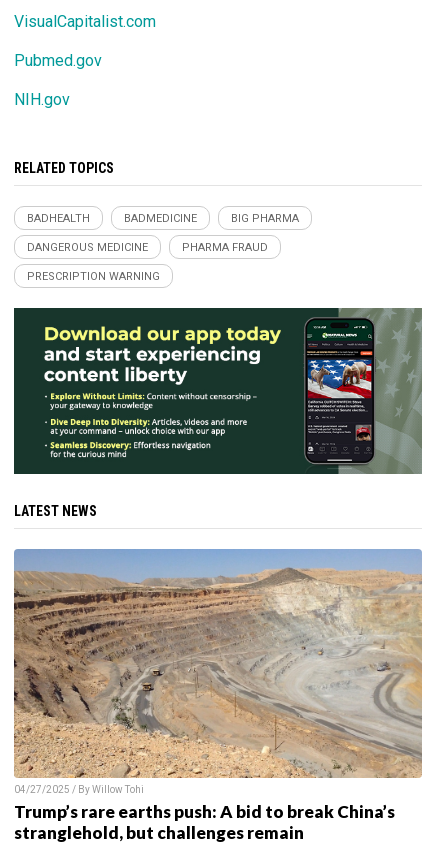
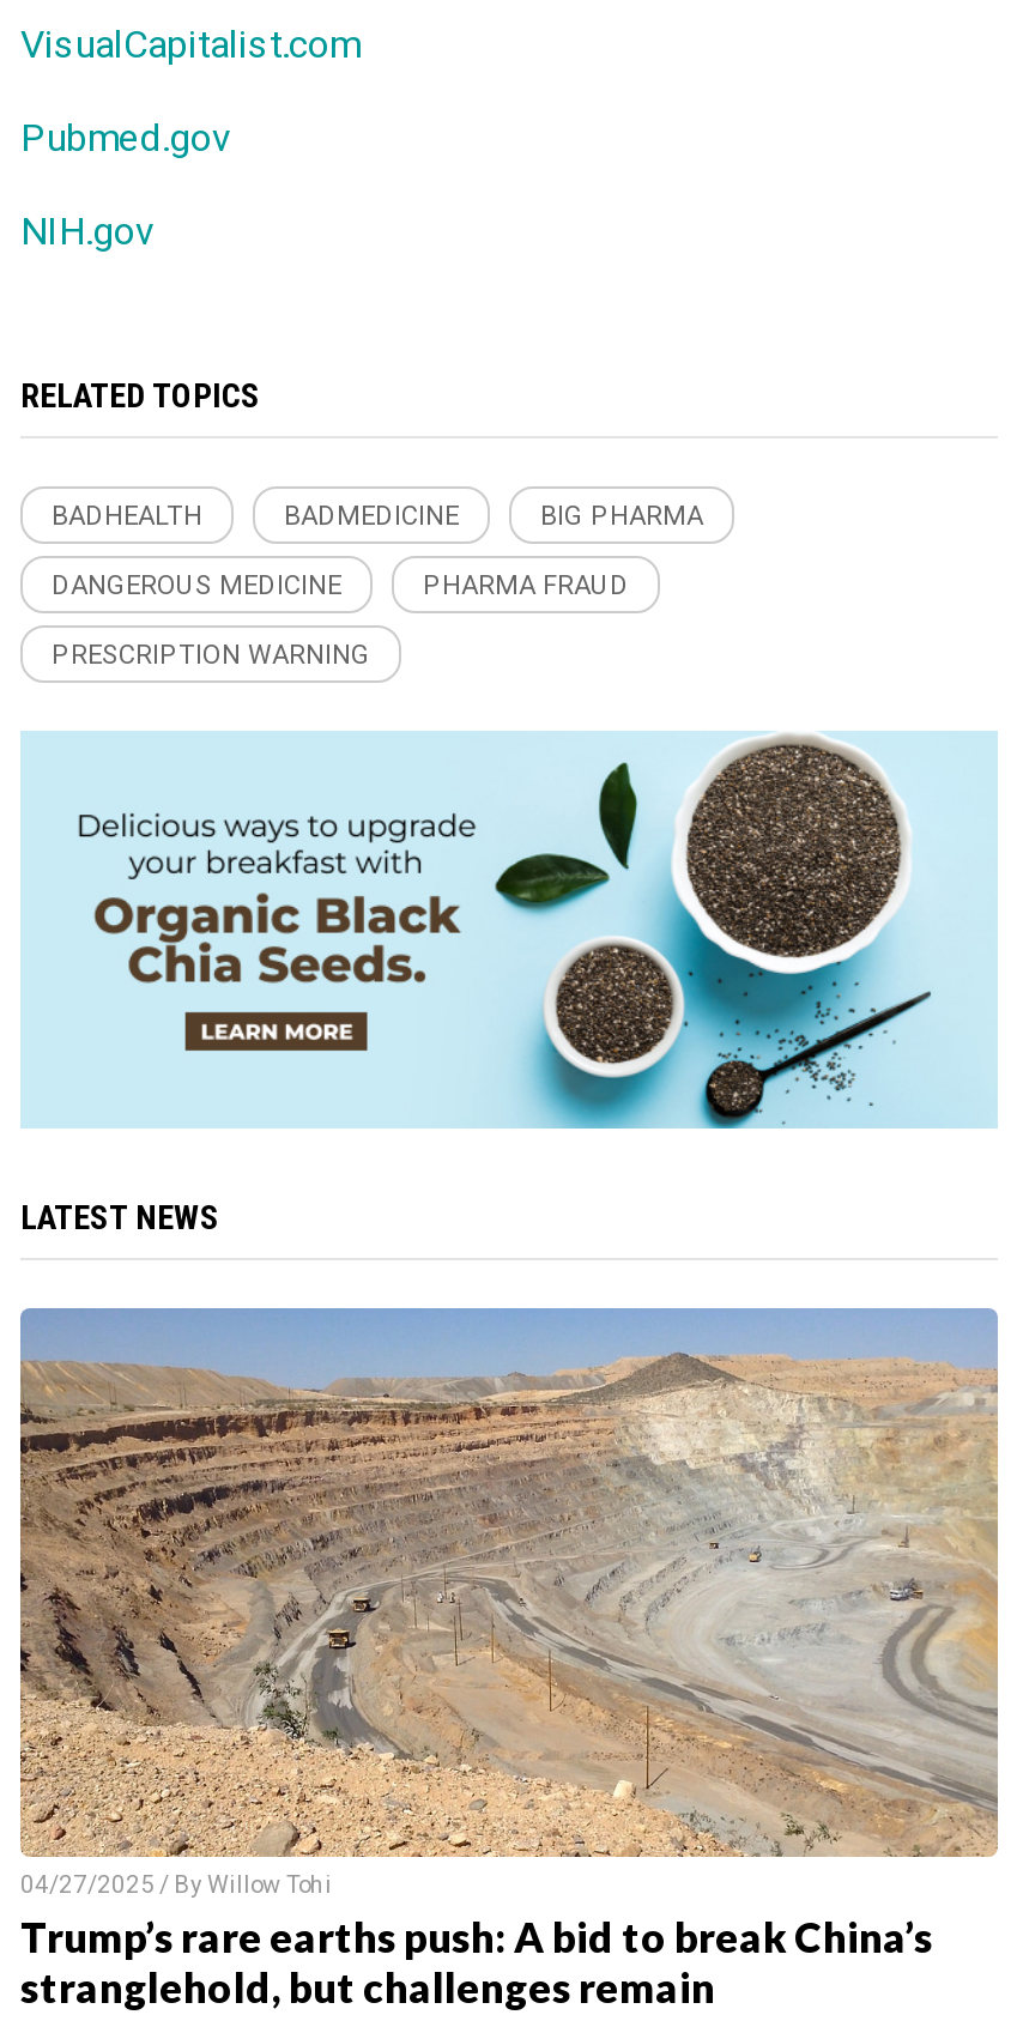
- [image]
+ [image]
